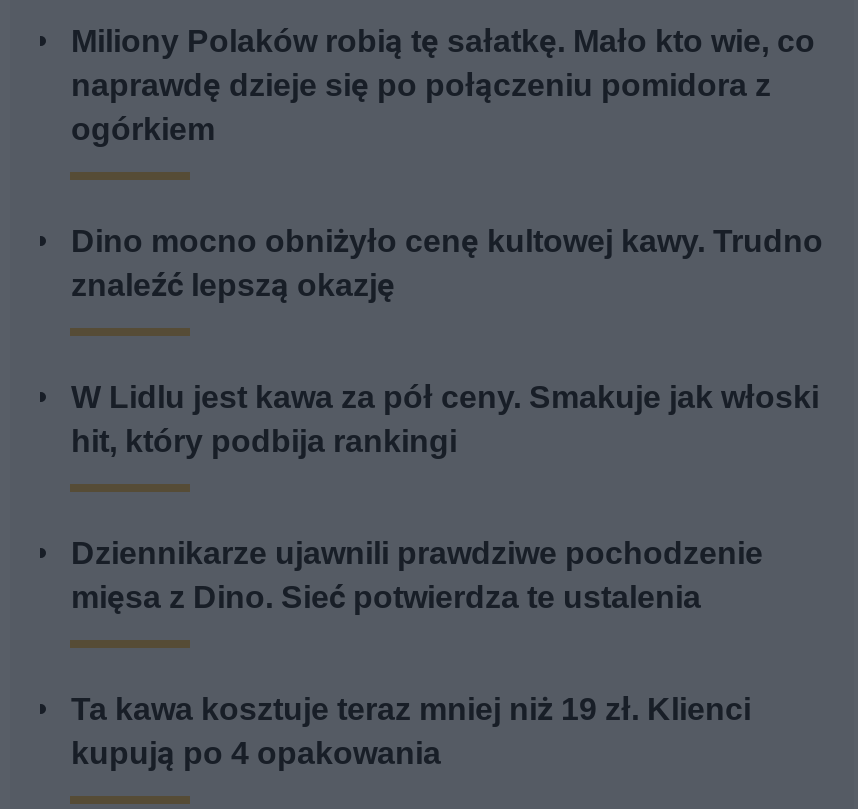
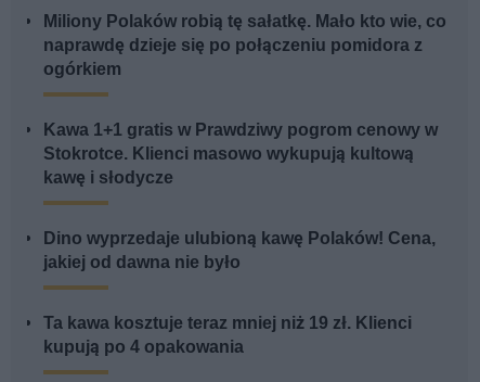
- Dino mocno obniżyło cenę kultowej kawy. Trudno
- znaleźć lepszą okazję
- W Lidlu jest kawa za pół ceny. Smakuje jak włoski
- hit, który podbija rankingi
- Dziennikarze ujawnili prawdziwe pochodzenie
- mięsa z Dino. Sieć potwierdza te ustalenia
+ Kawa 1+1 gratis w Prawdziwy pogrom cenowy w
+ Stokrotce. Klienci masowo wykupują kultową
+ kawę i słodycze
+ Dino wyprzedaje ulubioną kawę Polaków! Cena,
+ jakiej od dawna nie było
